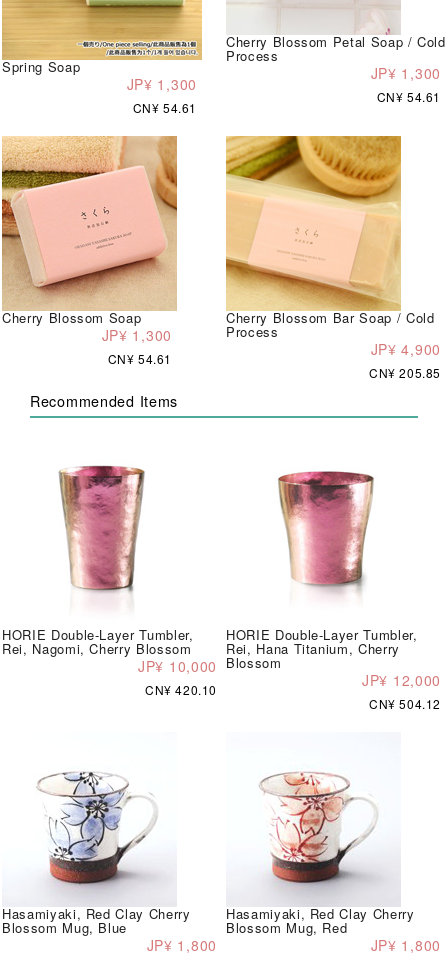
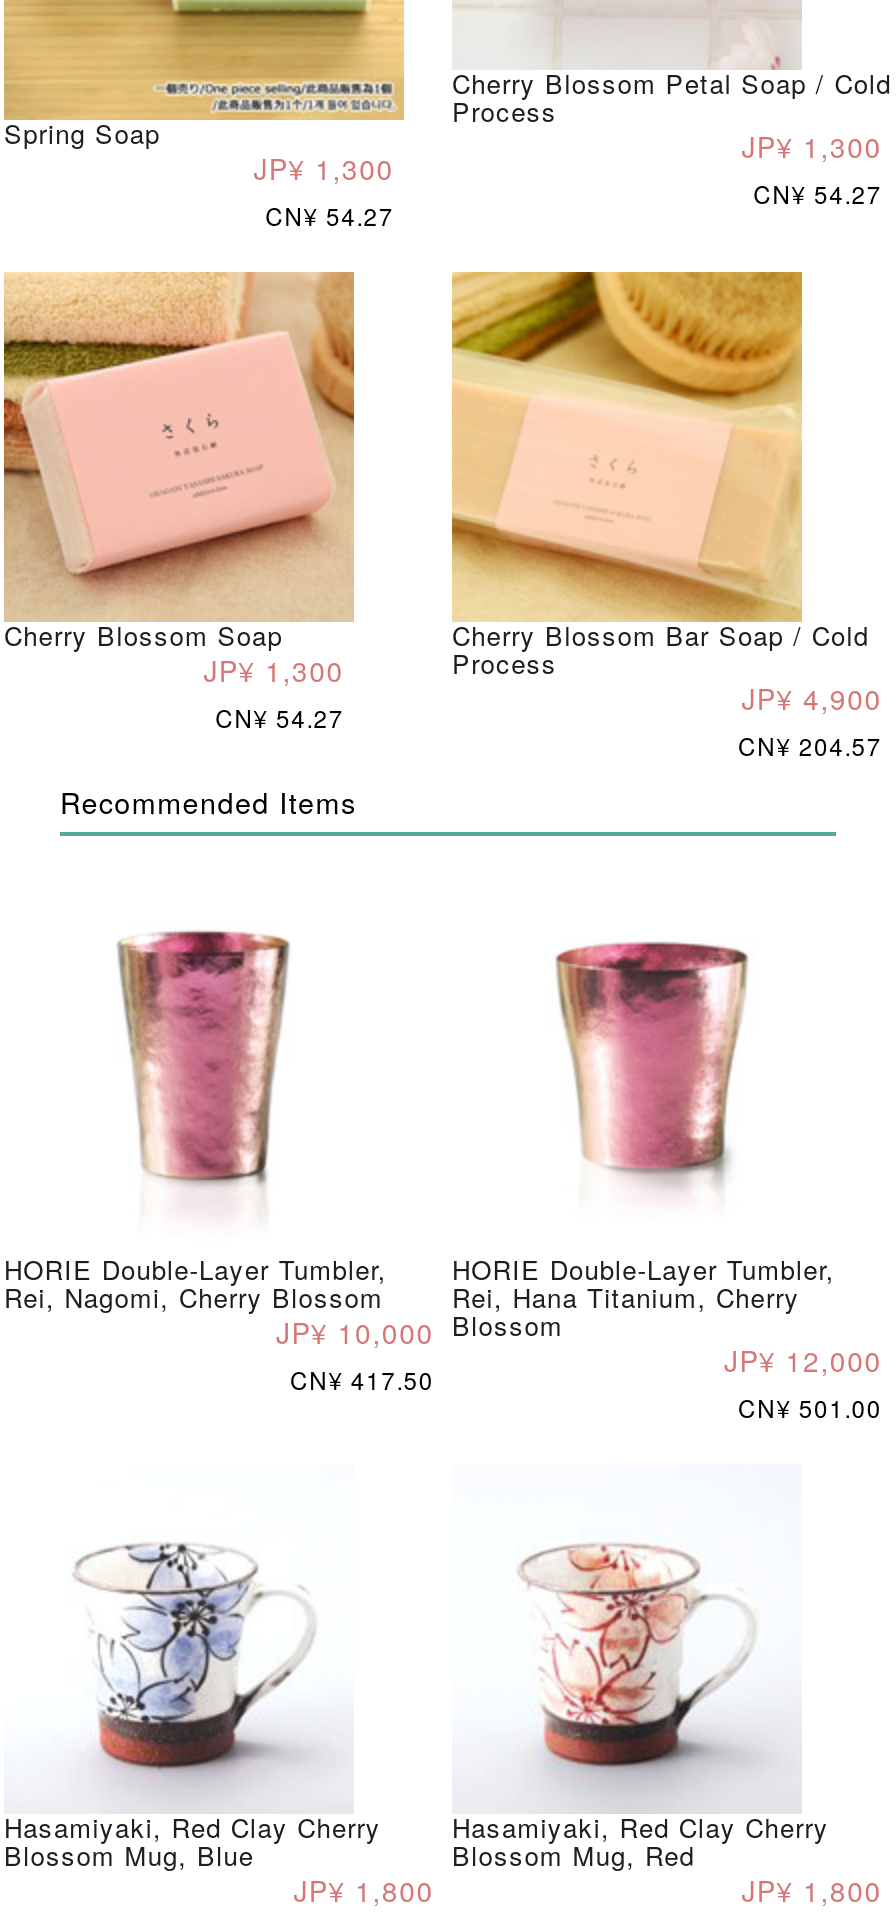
- CN¥ 54.61
+ CN¥ 54.27

- CN¥ 54.61
+ CN¥ 54.27

- CN¥ 54.61
+ CN¥ 54.27

- CN¥ 205.85
+ CN¥ 204.57

- CN¥ 420.10
+ CN¥ 417.50

- CN¥ 504.12
+ CN¥ 501.00
